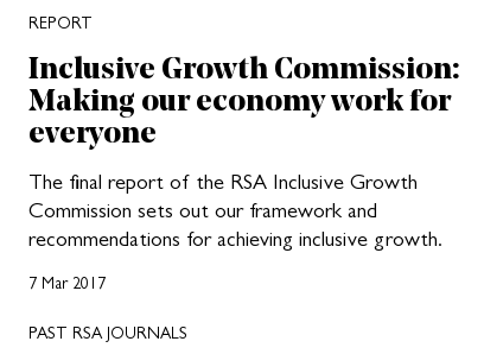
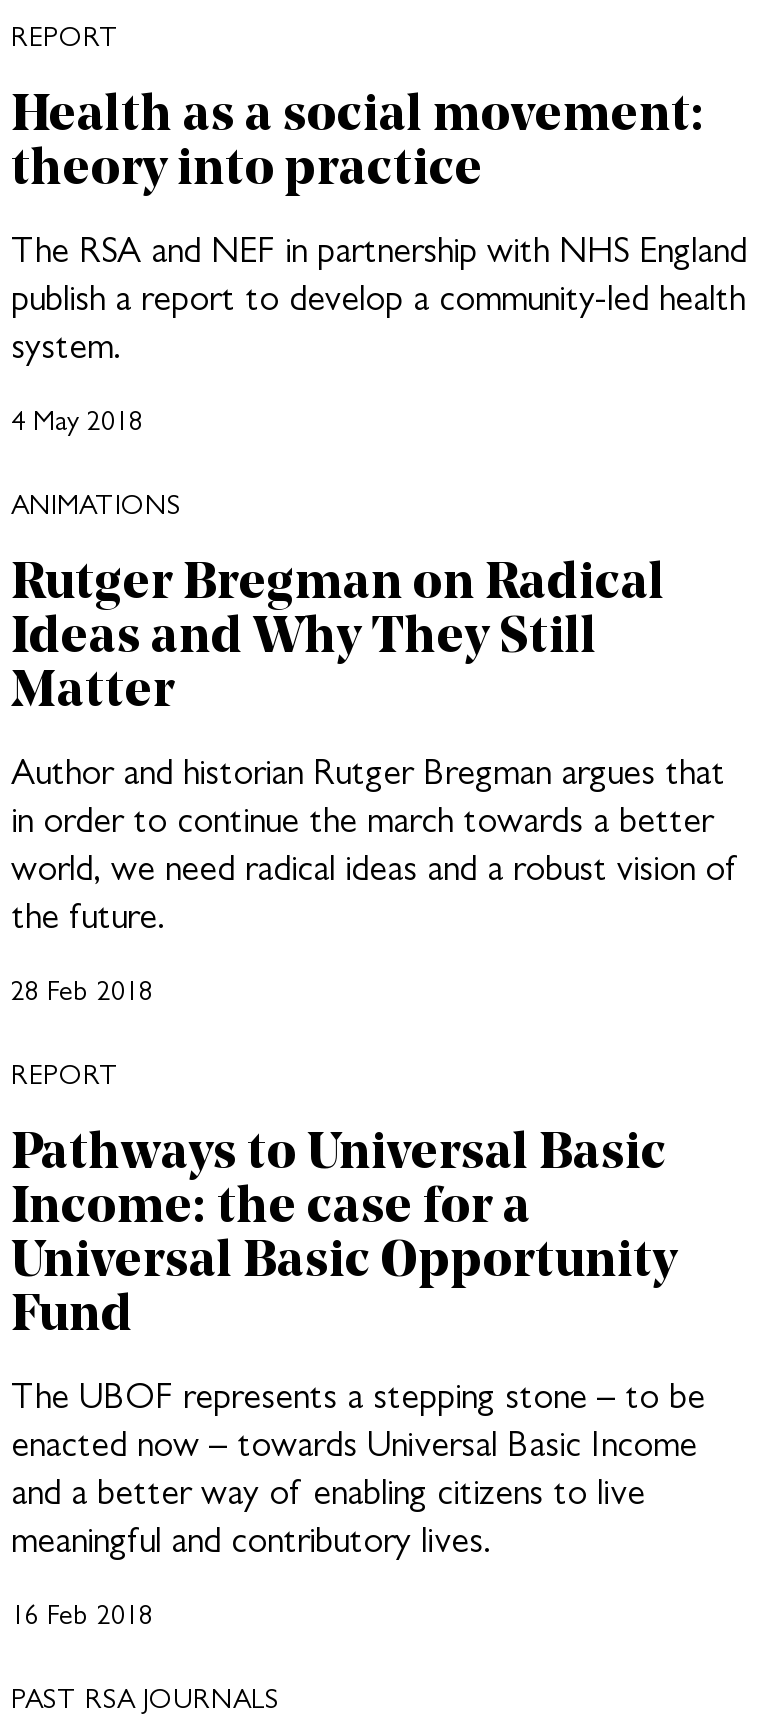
- Inclusive Growth Commission:
- Making our economy work for
- everyone
- The final report of the RSA Inclusive Growth
- Commission sets out our framework and
- recommendations for achieving inclusive growth.
- 7 Mar 2017
+ Health as a social movement:
+ theory into practice
+ The RSA and NEF in partnership with NHS England
+ publish a report to develop a community-led health
+ system.
+ 4 May 2018
+ ANIMATIONS
+ Rutger Bregman on Radical
+ Ideas and Why They Still
+ Matter
+ Author and historian Rutger Bregman argues that
+ in order to continue the march towards a better
+ world, we need radical ideas and a robust vision of
+ the future.
+ 28 Feb 2018
+ REPORT
+ Pathways to Universal Basic
+ Income: the case for a
+ Universal Basic Opportunity
+ Fund
+ The UBOF represents a stepping stone – to be
+ enacted now – towards Universal Basic Income
+ and a better way of enabling citizens to live
+ meaningful and contributory lives.
+ 16 Feb 2018
